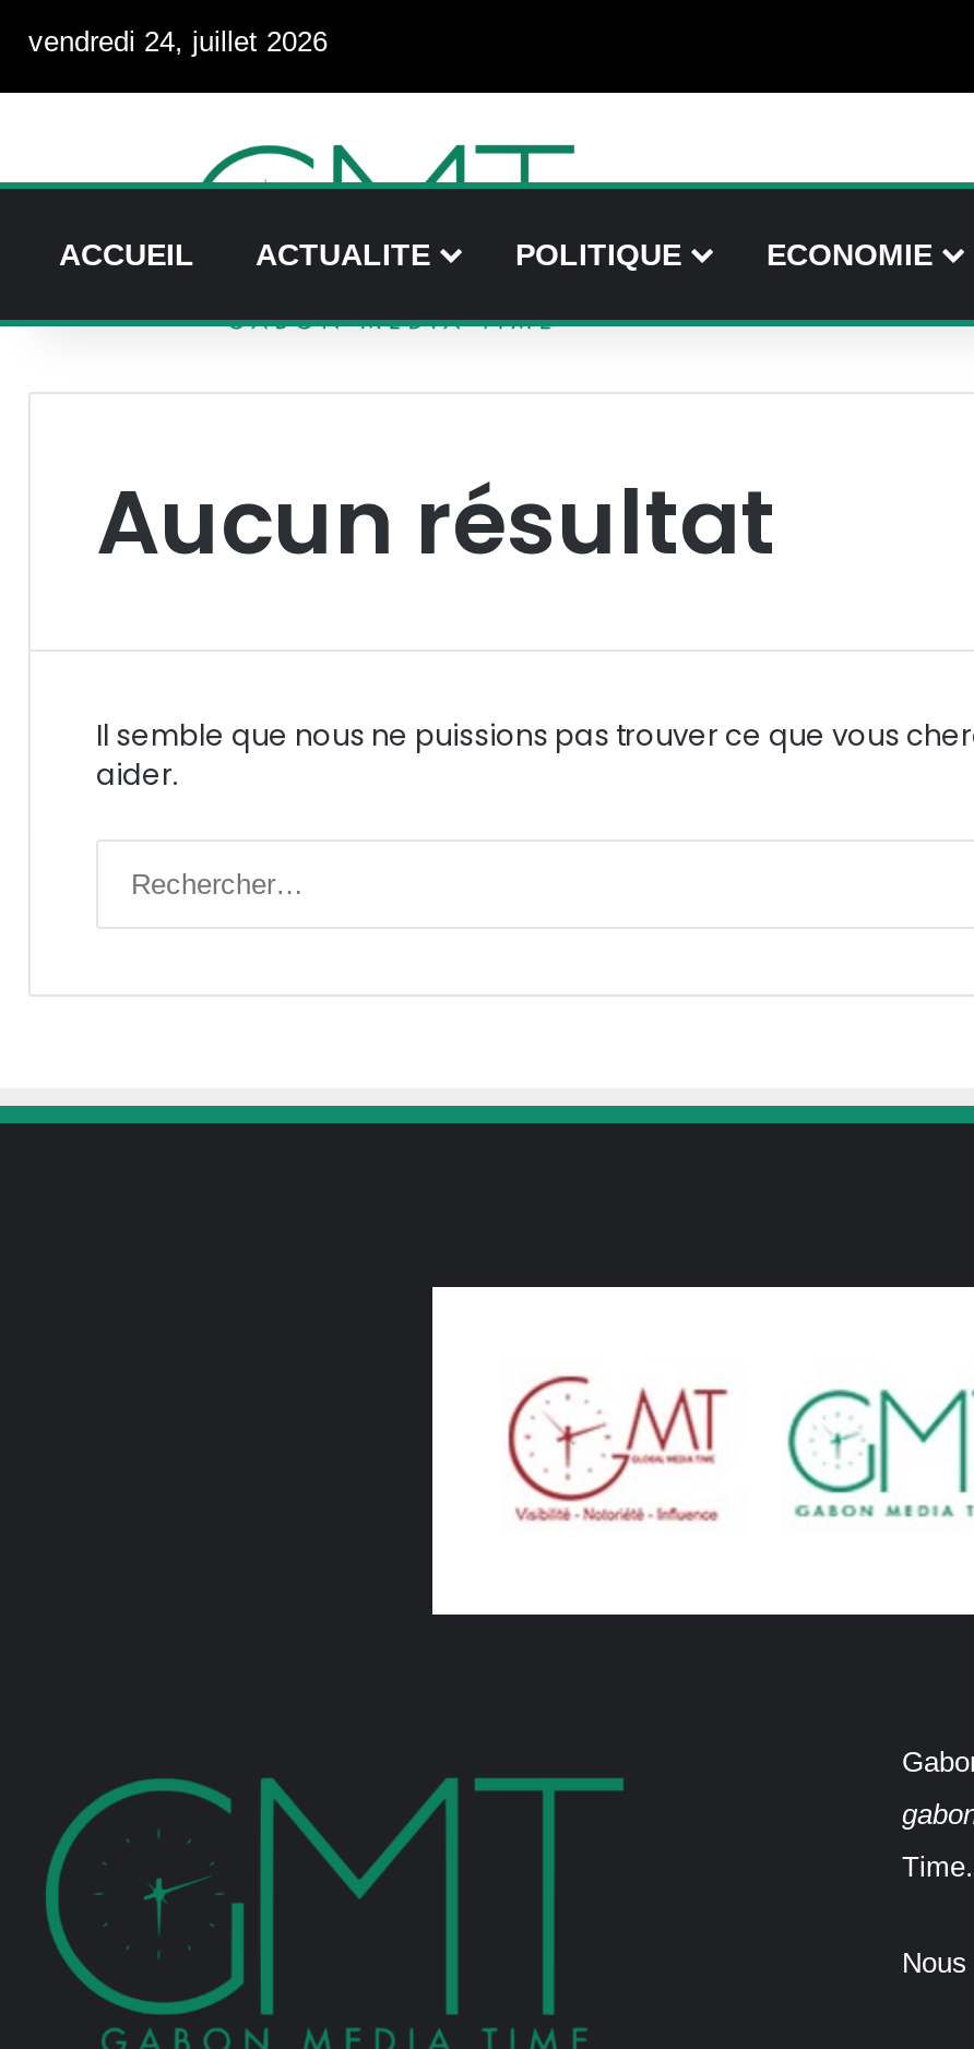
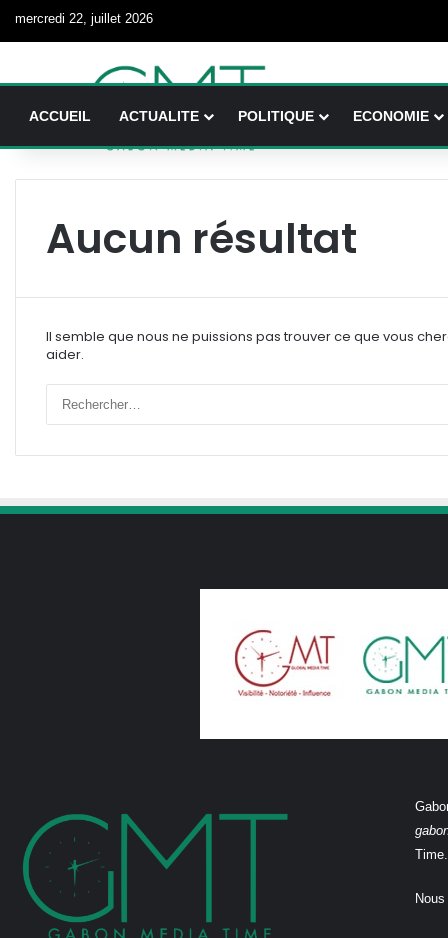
- vendredi 24, juillet 2026
+ mercredi 22, juillet 2026
